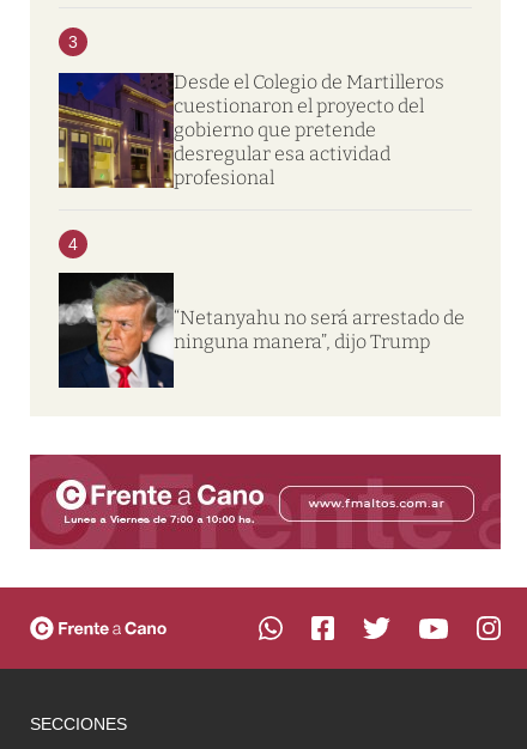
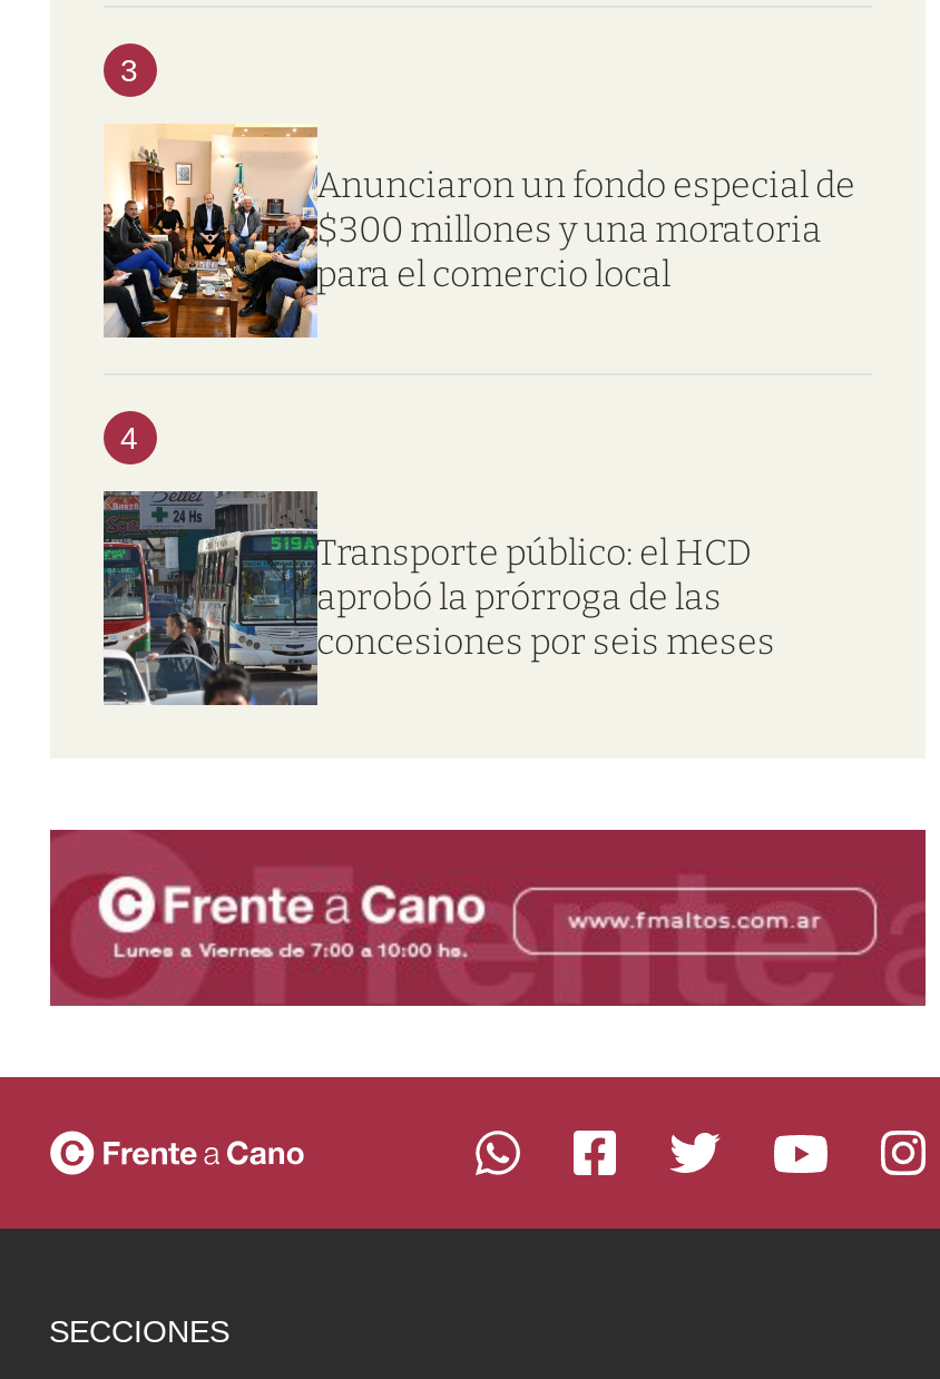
- [image]
- Desde el Colegio de Martilleros
- cuestionaron el proyecto del
- gobierno que pretende
- desregular esa actividad
- profesional
+ [image]
+ Anunciaron un fondo especial de
+ $300 millones y una moratoria
+ para el comercio local

- [image]
- “Netanyahu no será arrestado de
- ninguna manera”, dijo Trump
+ [image]
+ Transporte público: el HCD
+ aprobó la prórroga de las
+ concesiones por seis meses
